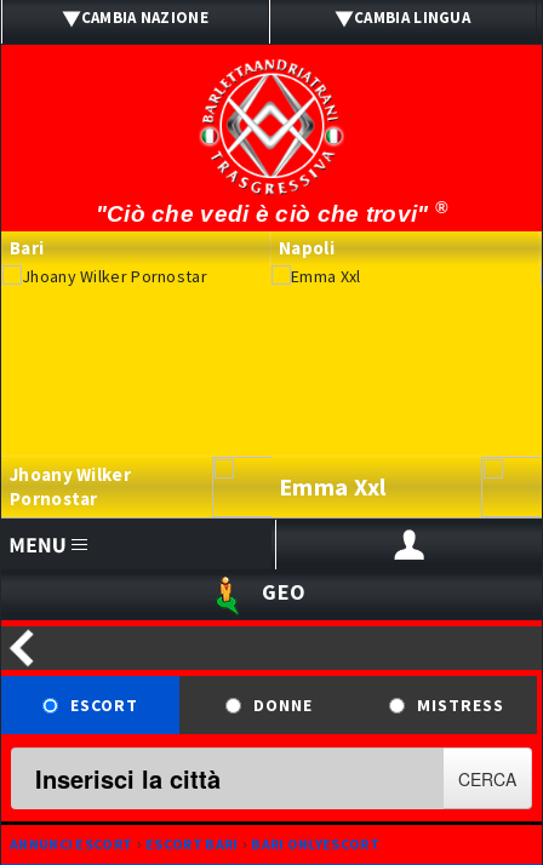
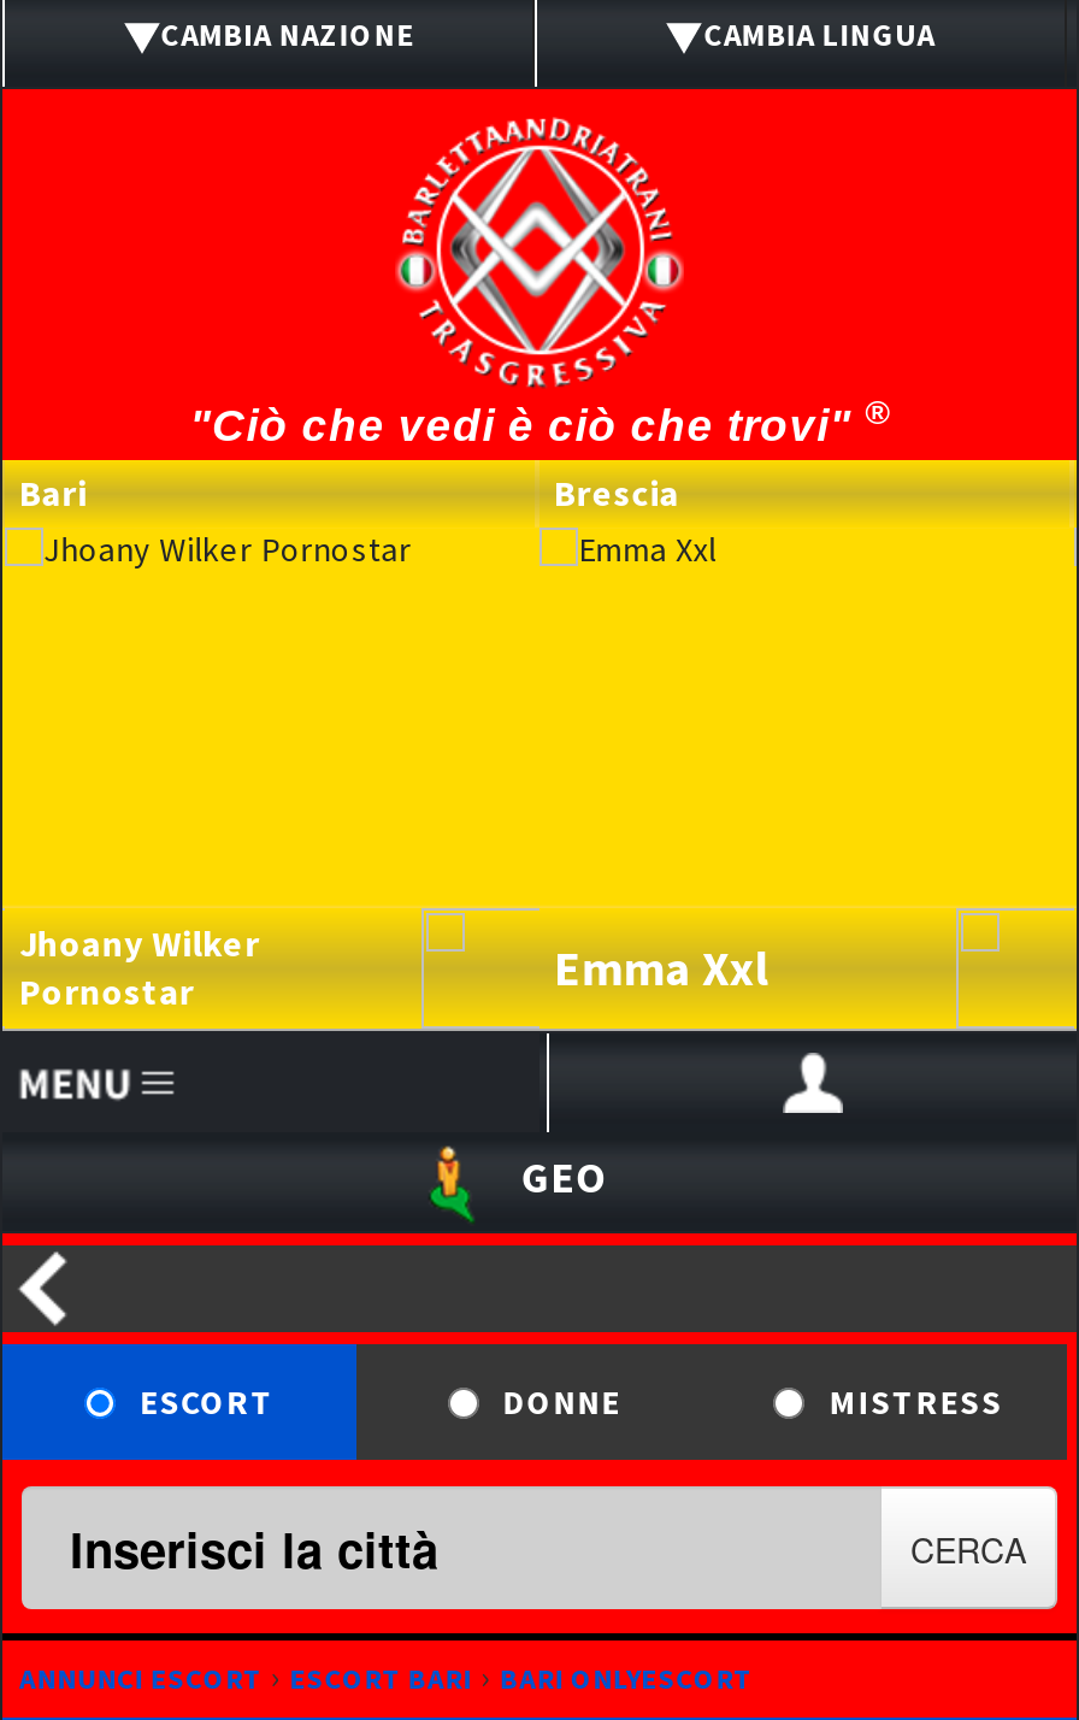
- Napoli
+ Brescia
